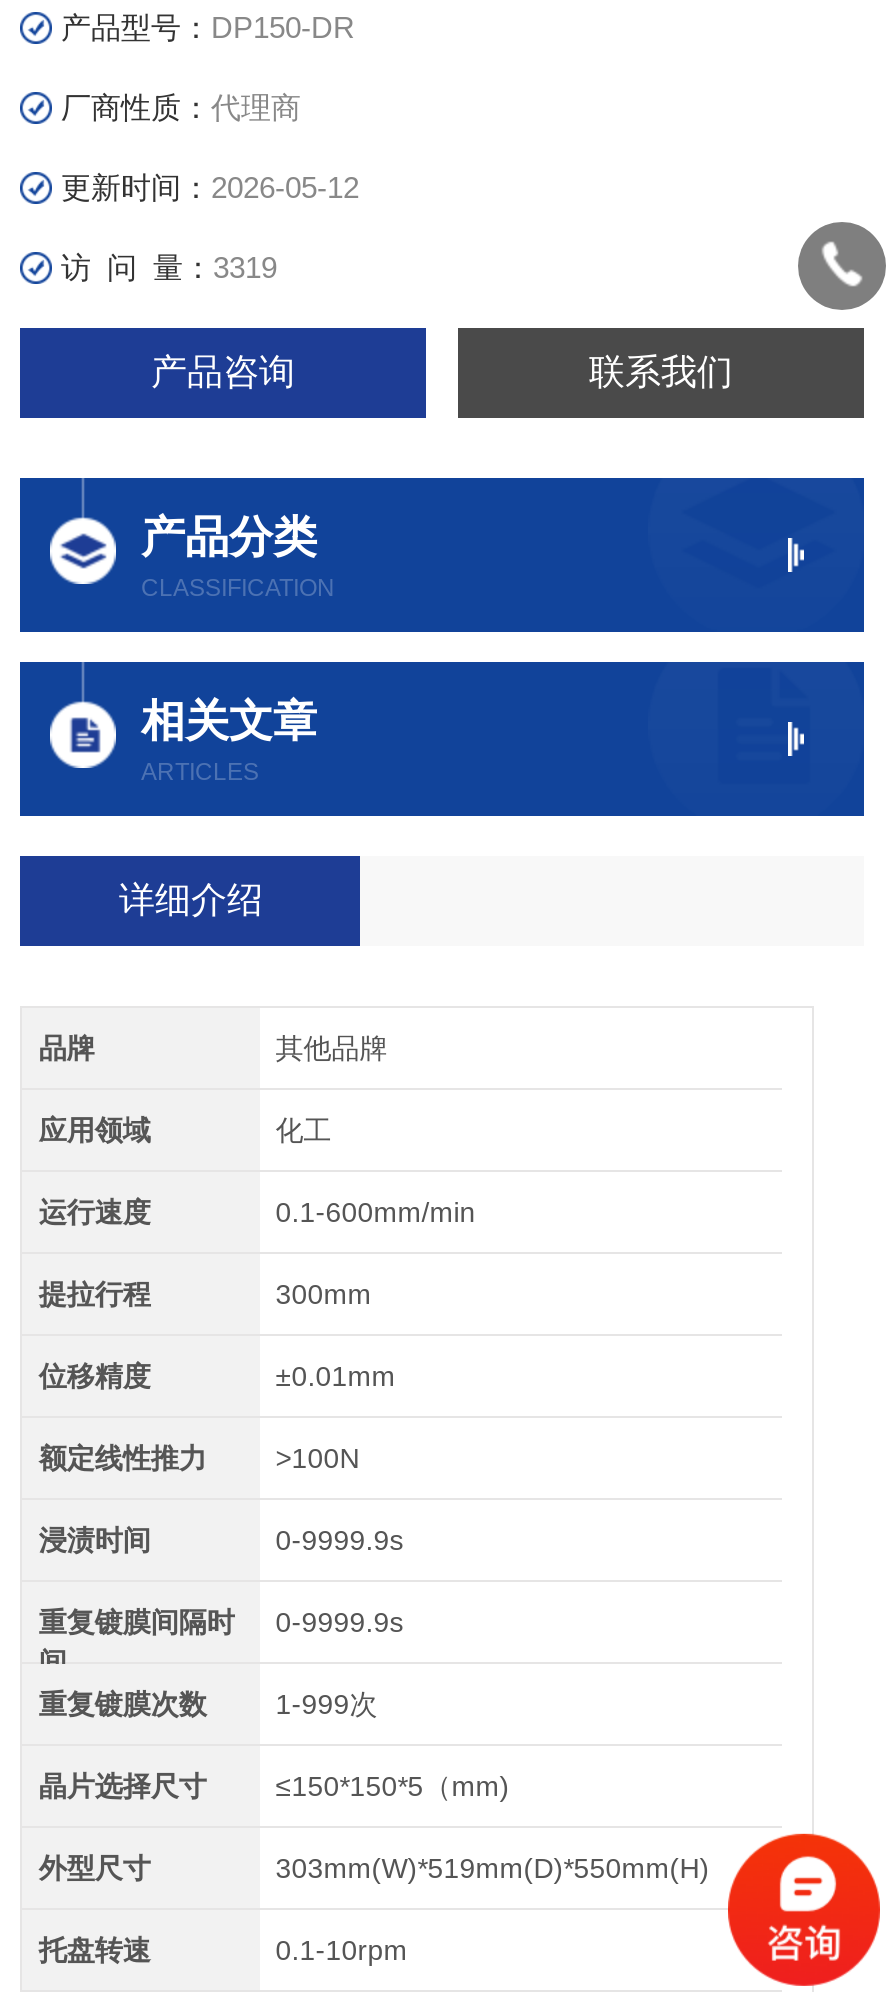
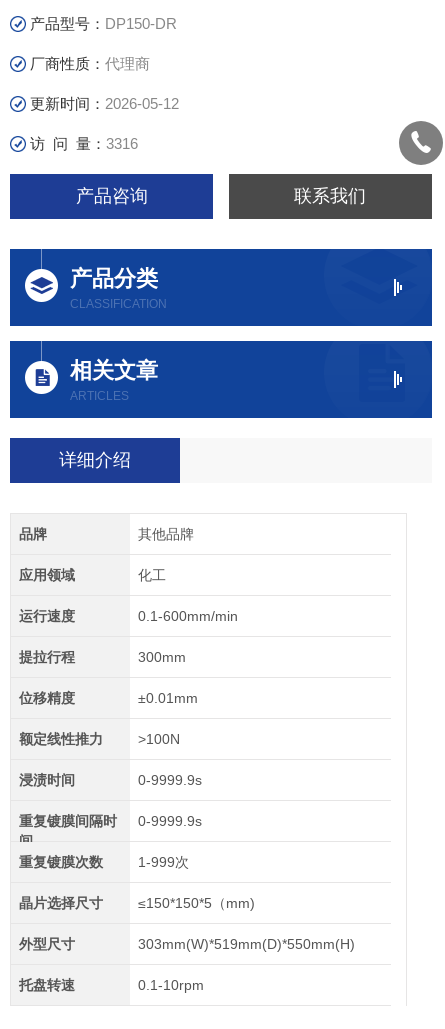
- 访 问 量：3319
+ 访 问 量：3316

- [image]
